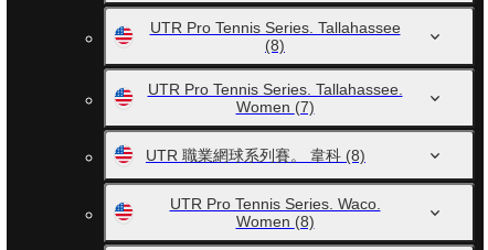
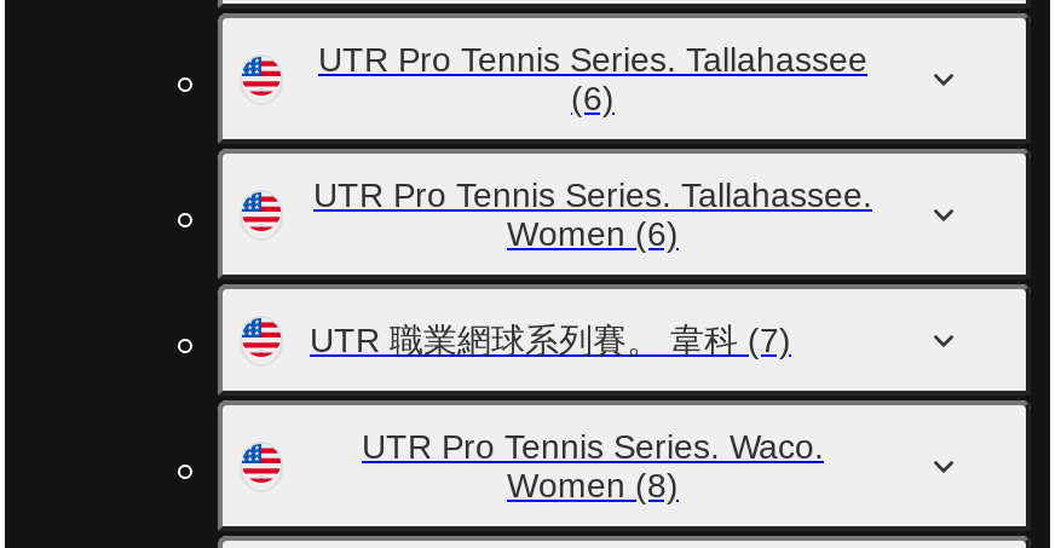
- (8)
+ (6)

- Women (7)
+ Women (6)

- UTR 職業網球系列賽。 韋科(8)
+ UTR 職業網球系列賽。 韋科(7)
